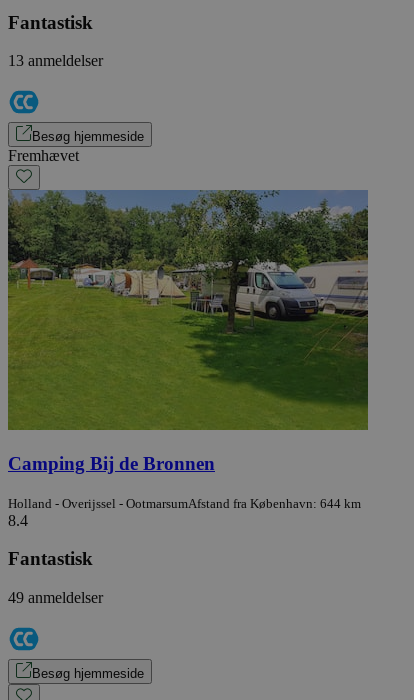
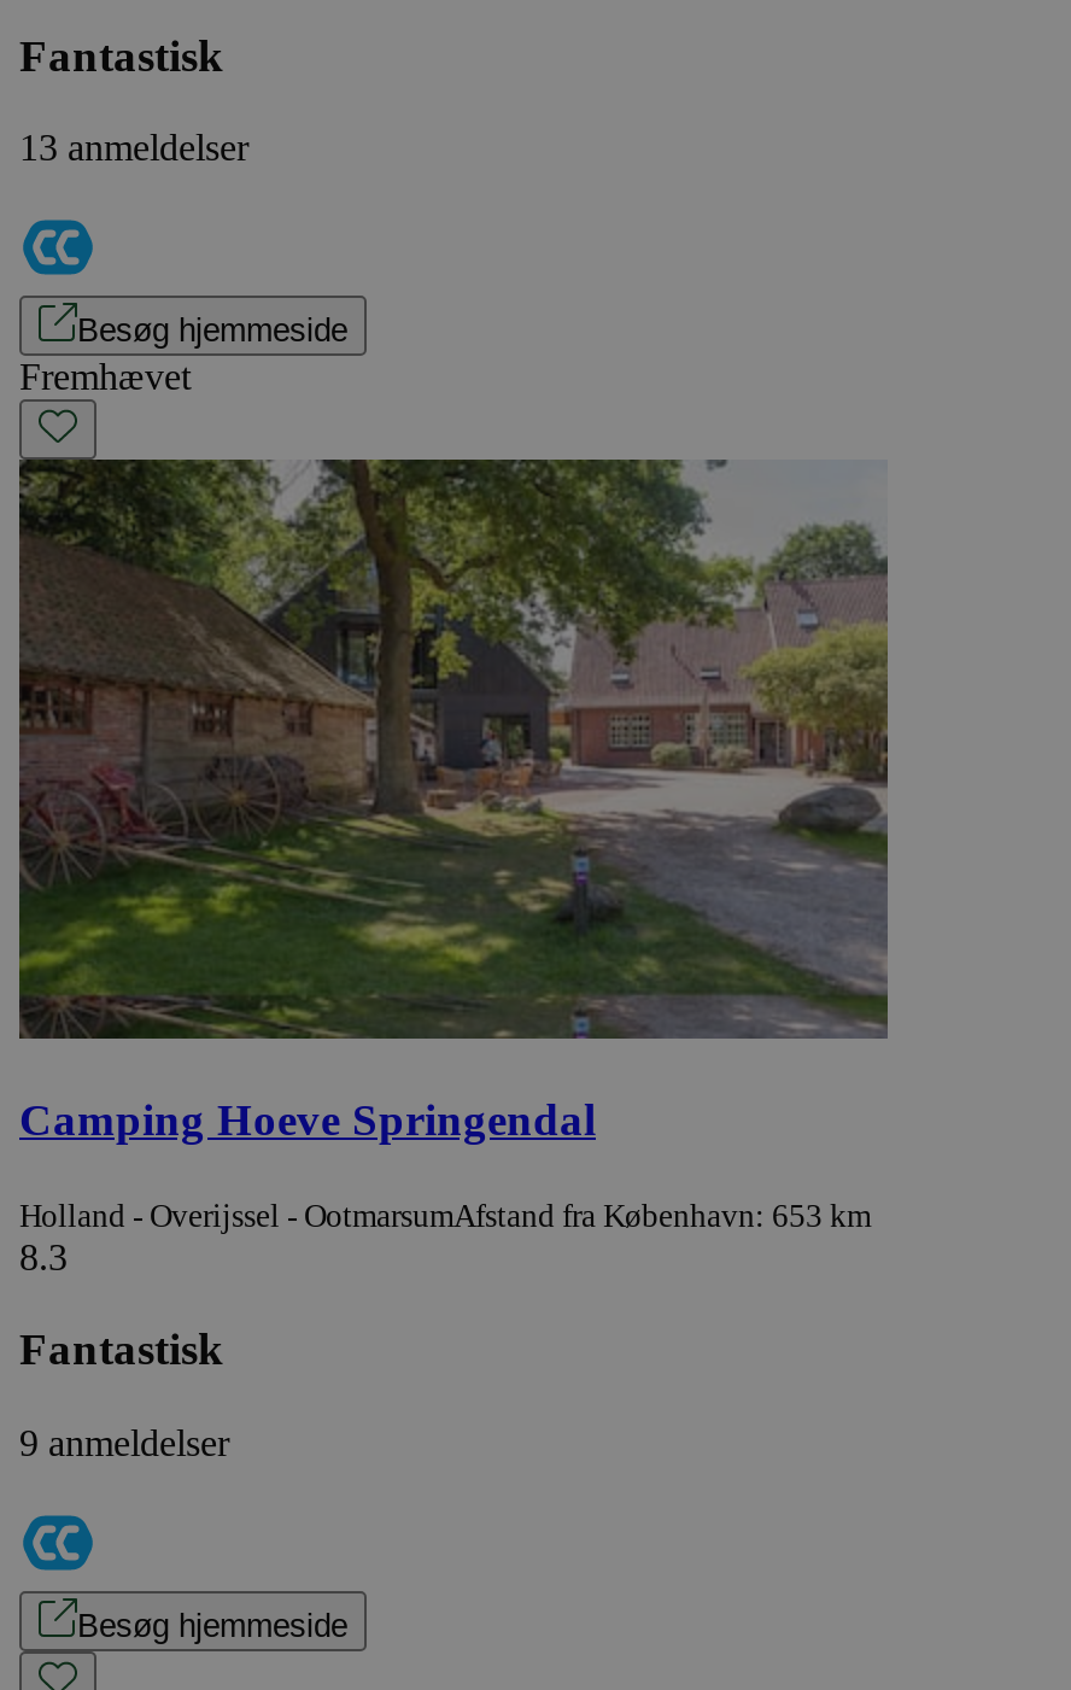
- [image]
- Camping Bij de Bronnen
+ [image]
+ Camping Hoeve Springendal

- Holland - Overijssel - OotmarsumAfstand fra København: 644 km
- 8.4
+ Holland - Overijssel - OotmarsumAfstand fra København: 653 km
+ 8.3

- 49 anmeldelser
+ 9 anmeldelser
